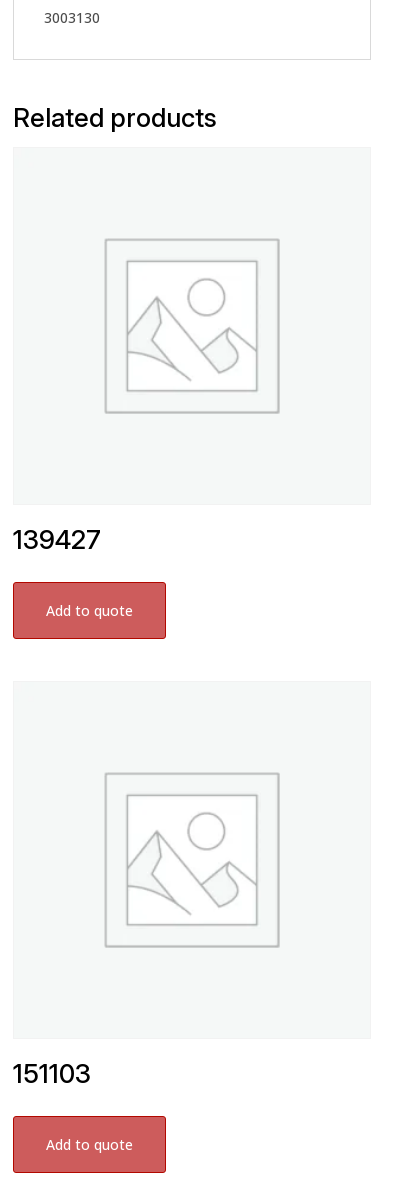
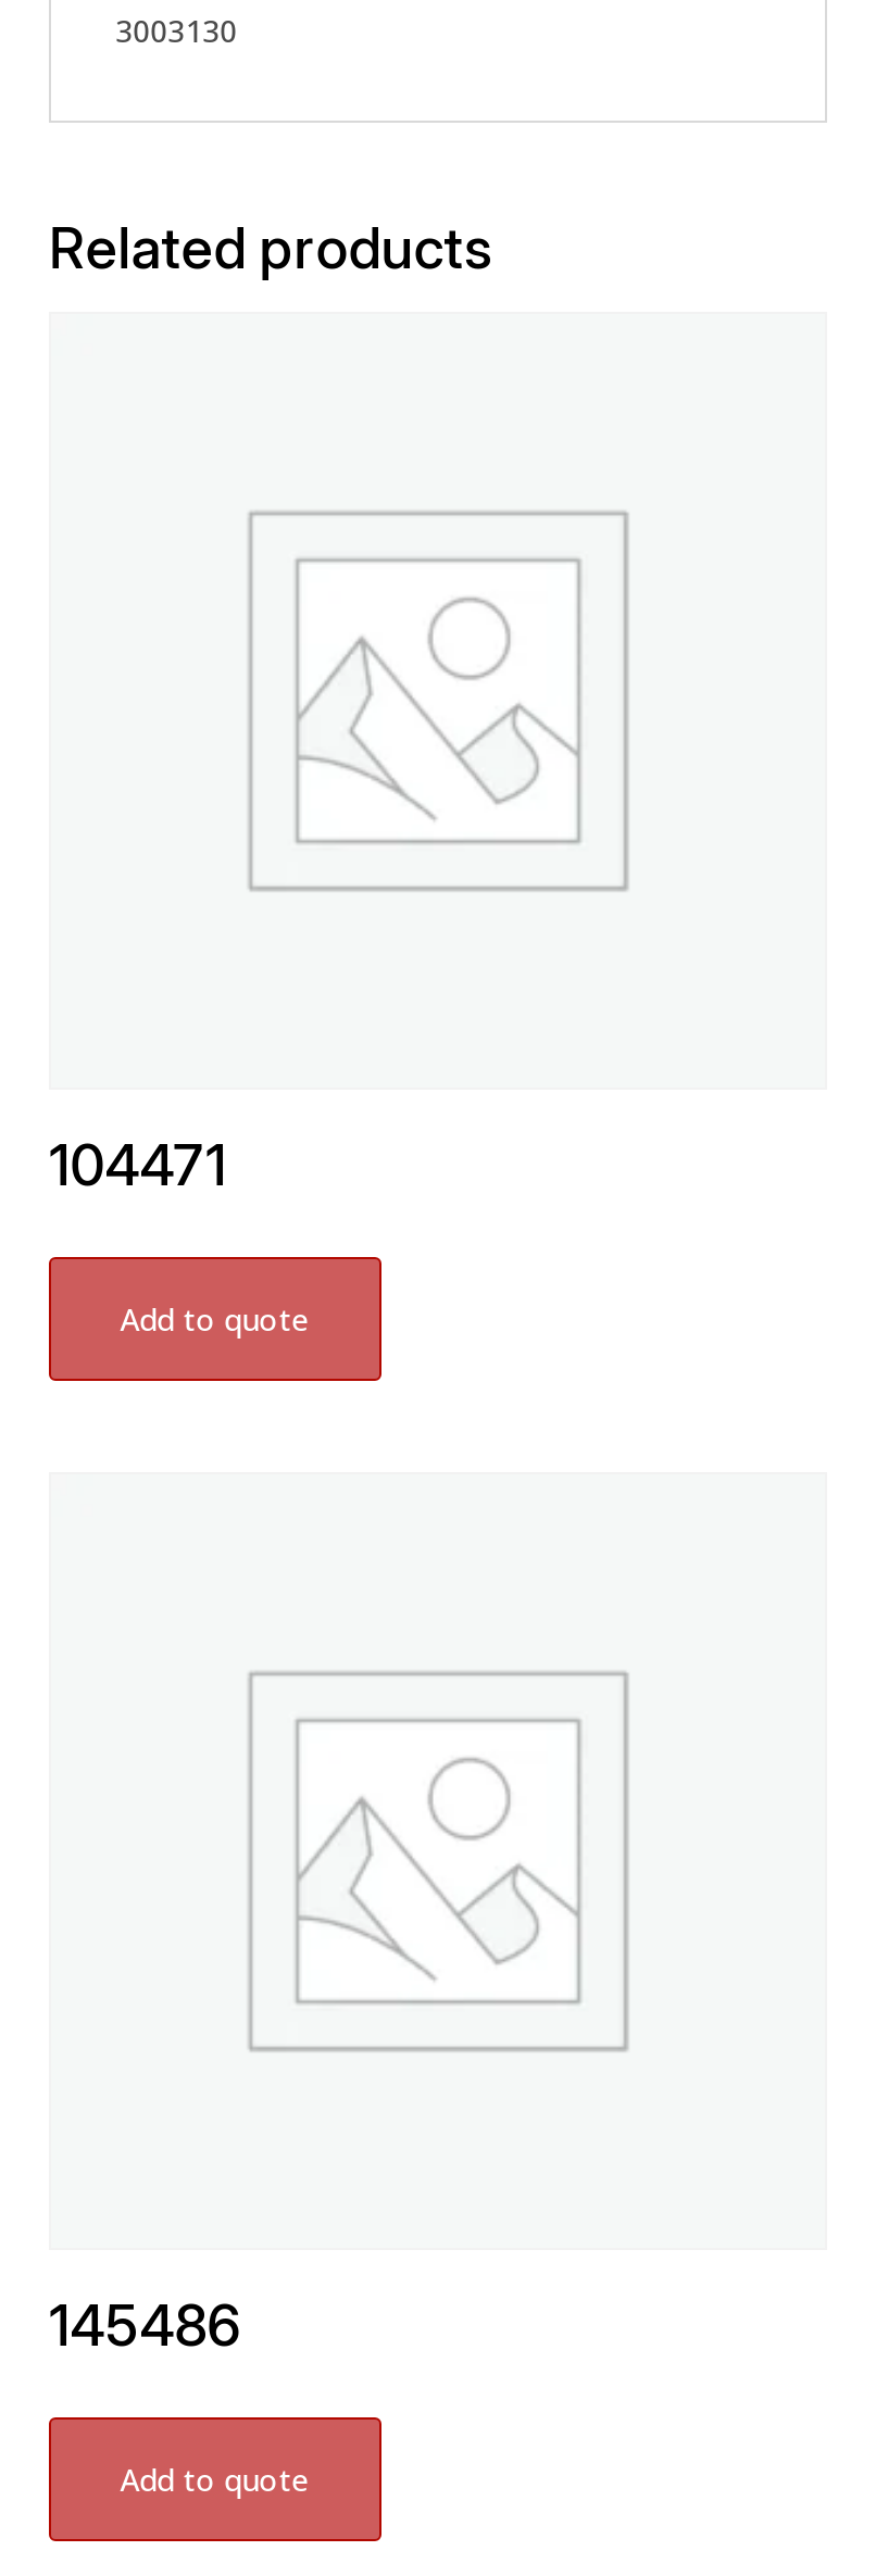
- 139427
+ 104471

- 151103
+ 145486
